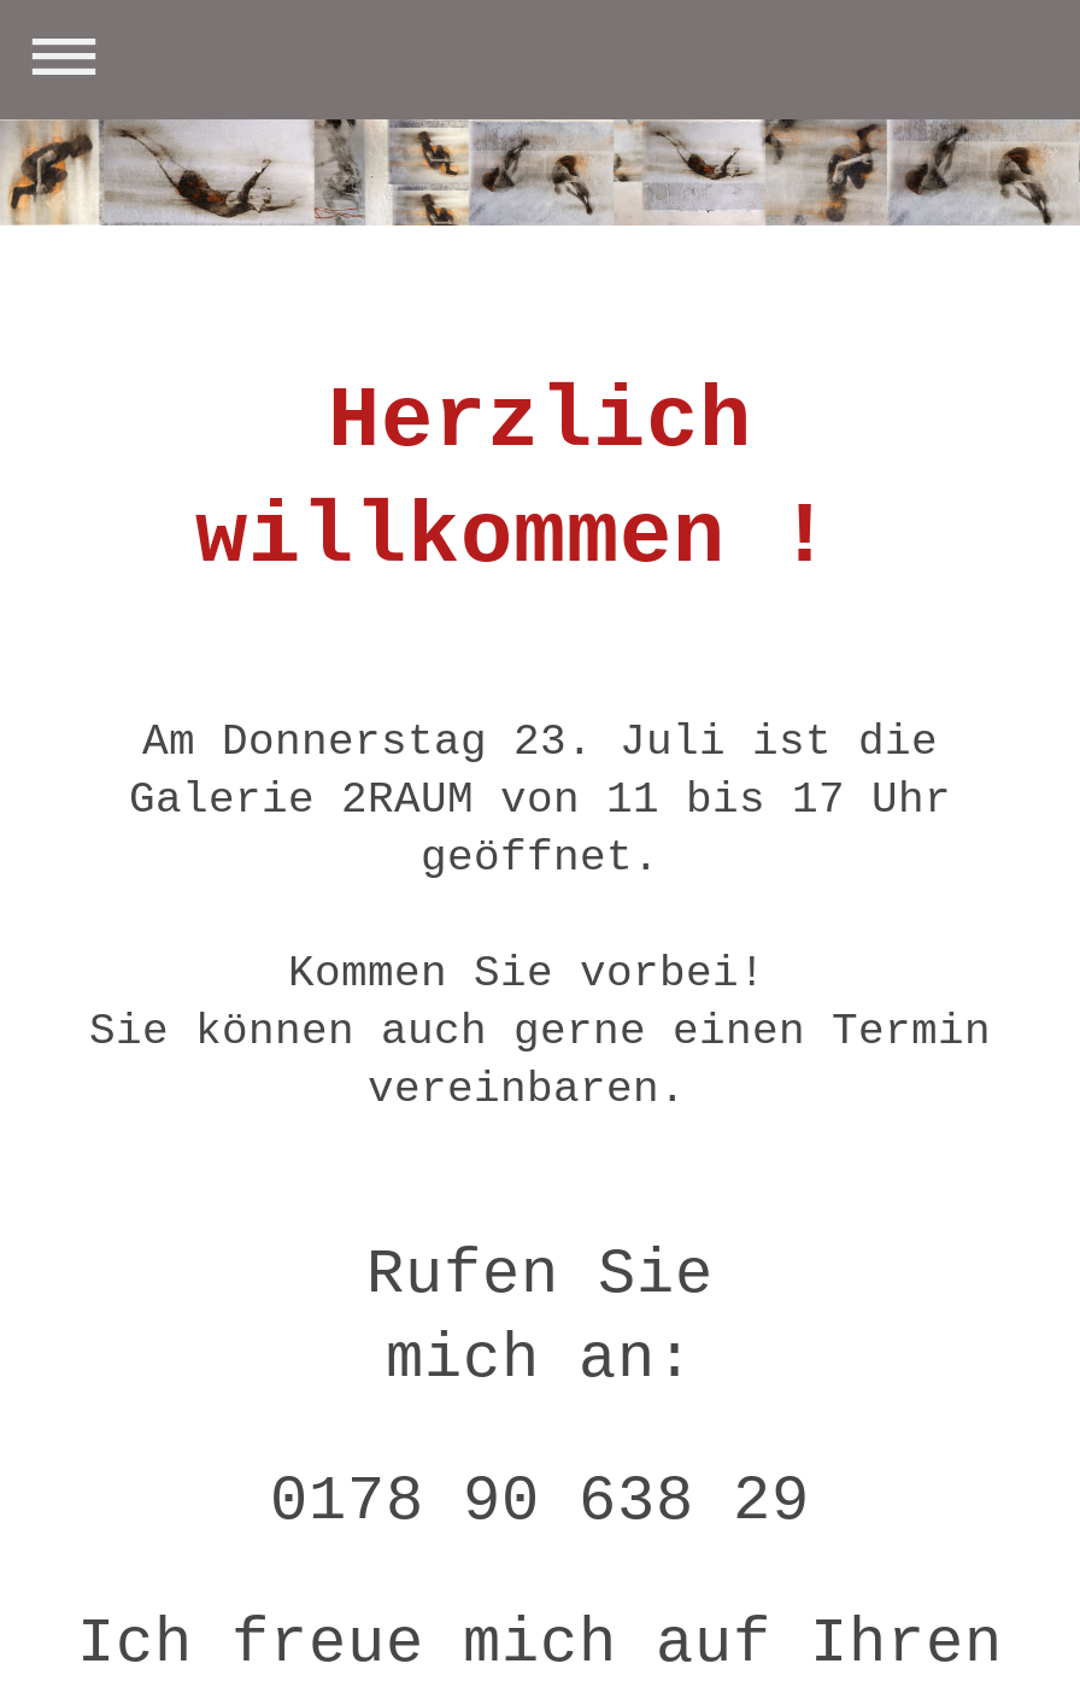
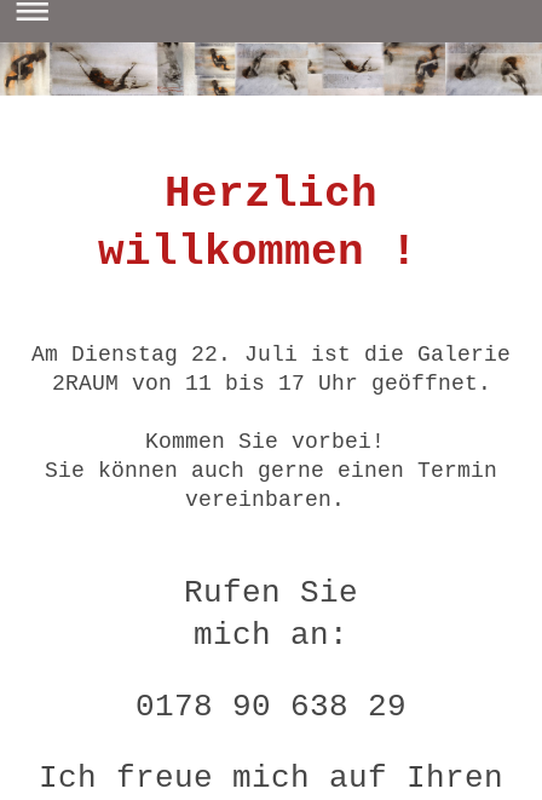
- Am Donnerstag 23. Juli ist die
- Galerie 2RAUM von 11 bis 17 Uhr
- geöffnet.
+ Am Dienstag 22. Juli ist die Galerie
+ 2RAUM von 11 bis 17 Uhr geöffnet.
